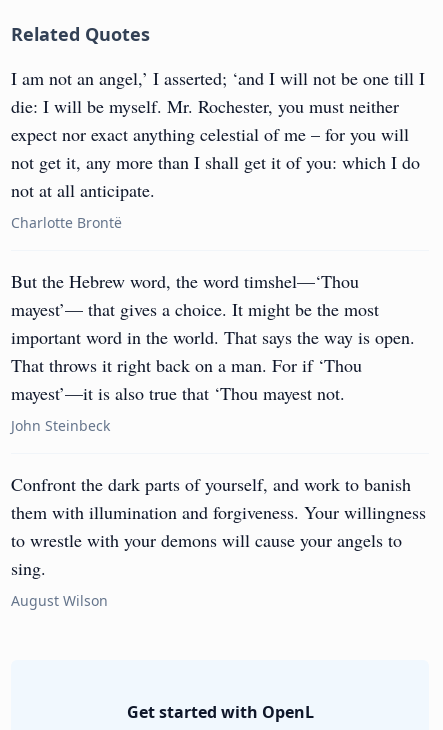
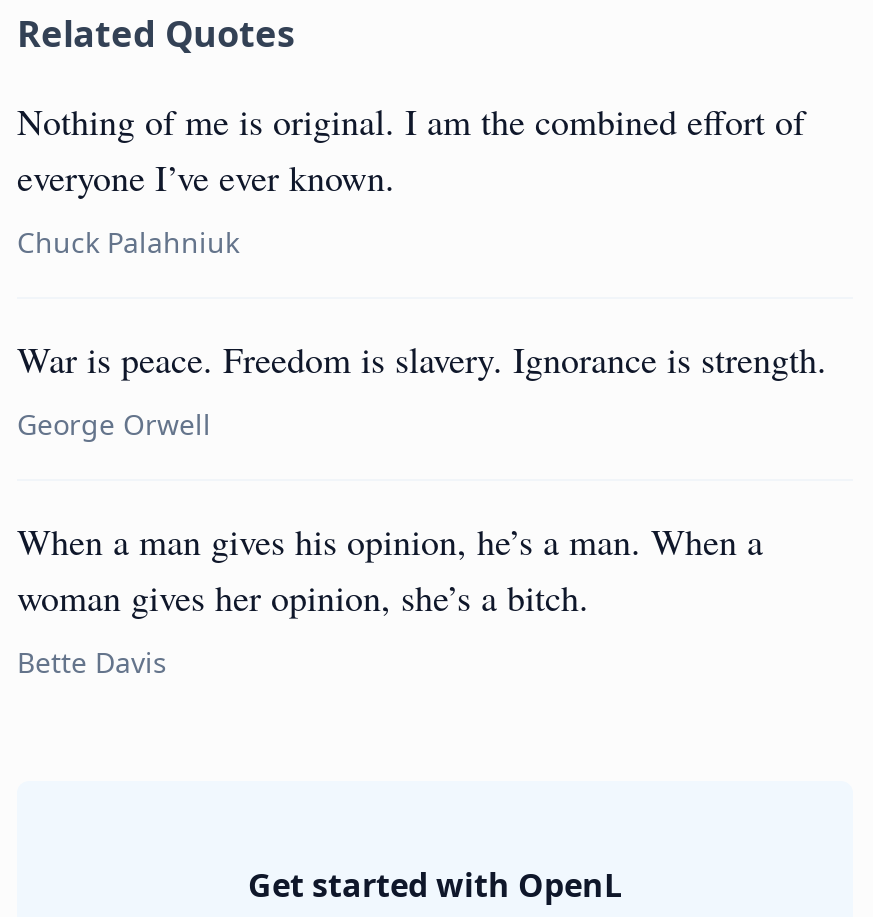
- I am not an angel,’ I asserted; ‘and I will not be one till I
- die: I will be myself. Mr. Rochester, you must neither
- expect nor exact anything celestial of me – for you will
- not get it, any more than I shall get it of you: which I do
- not at all anticipate.
+ Nothing of me is original. I am the combined effort of
+ everyone I’ve ever known.

- Charlotte Brontë
+ Chuck Palahniuk

- But the Hebrew word, the word timshel—‘Thou
- mayest’— that gives a choice. It might be the most
- important word in the world. That says the way is open.
- That throws it right back on a man. For if ‘Thou
- mayest’—it is also true that ‘Thou mayest not.
+ War is peace. Freedom is slavery. Ignorance is strength.

- John Steinbeck
+ George Orwell

- Confront the dark parts of yourself, and work to banish
- them with illumination and forgiveness. Your willingness
- to wrestle with your demons will cause your angels to
- sing.
+ When a man gives his opinion, he’s a man. When a
+ woman gives her opinion, she’s a bitch.

- August Wilson
+ Bette Davis
